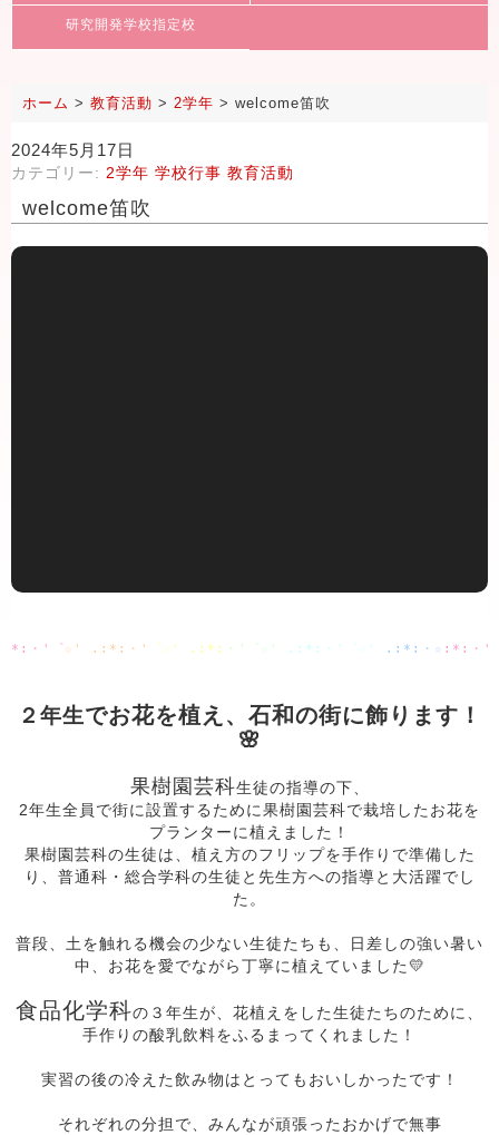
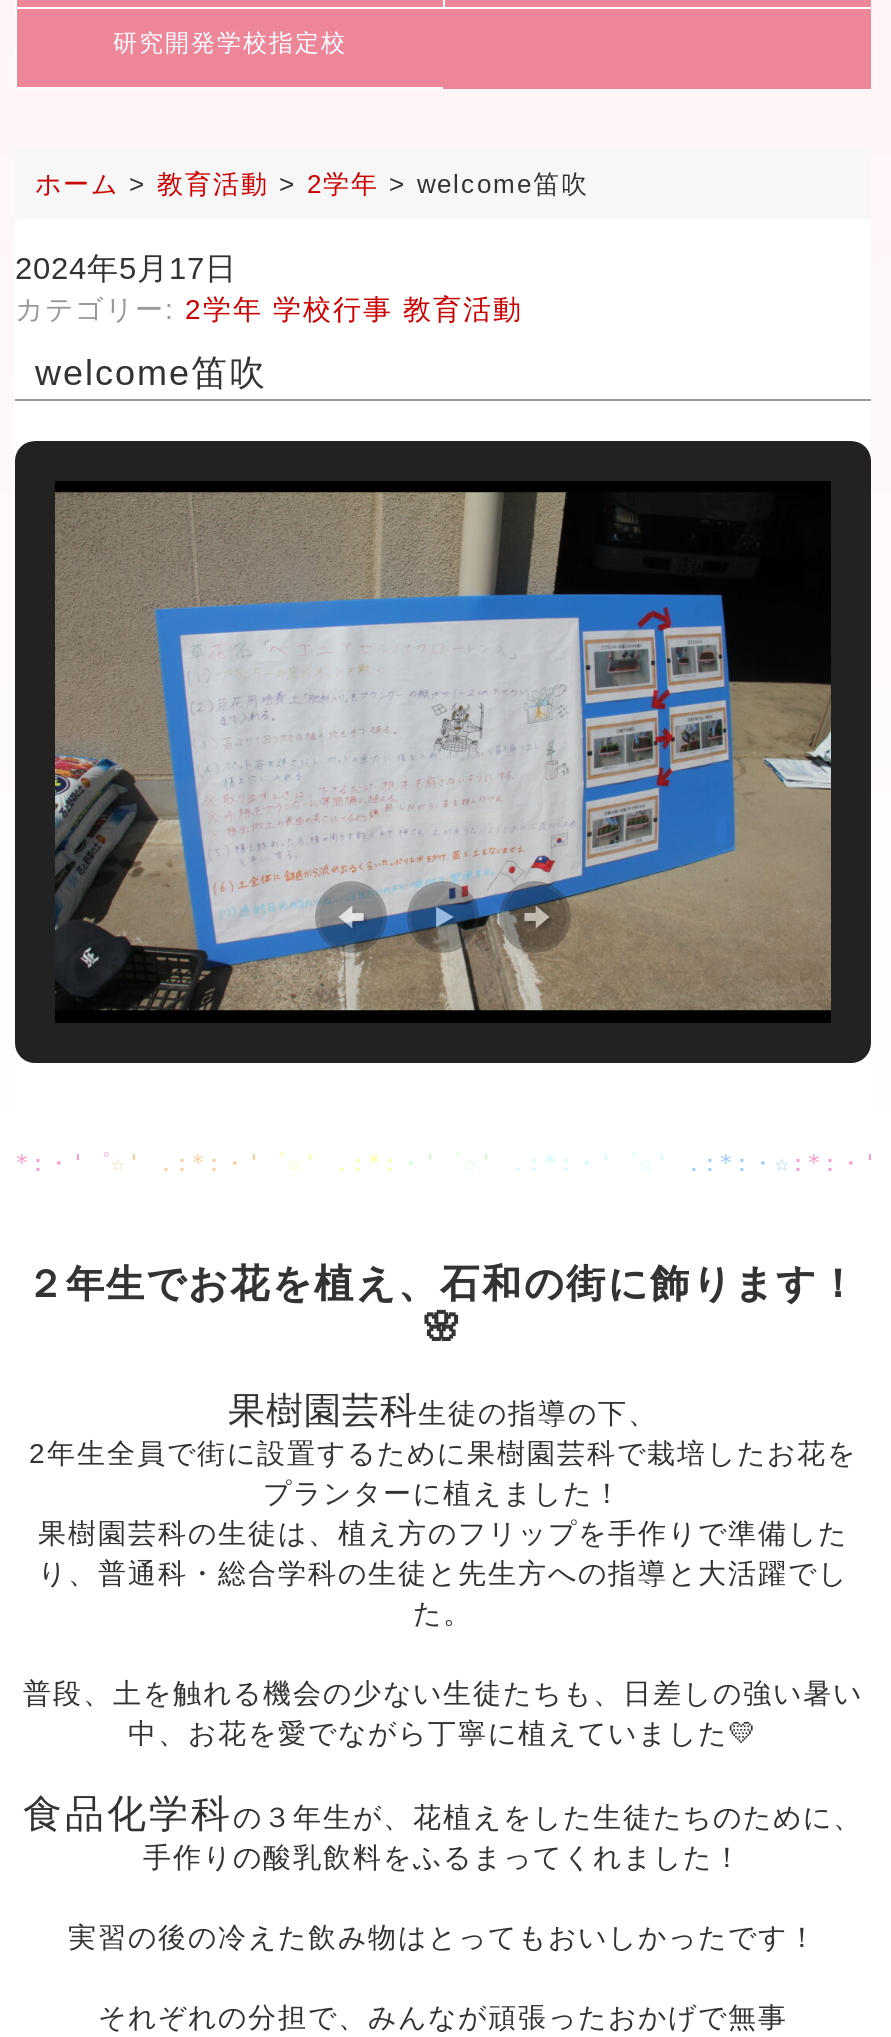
+ [image]
